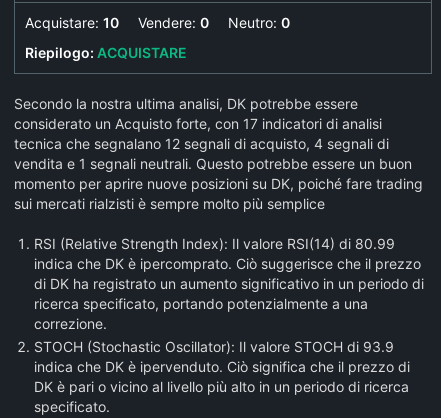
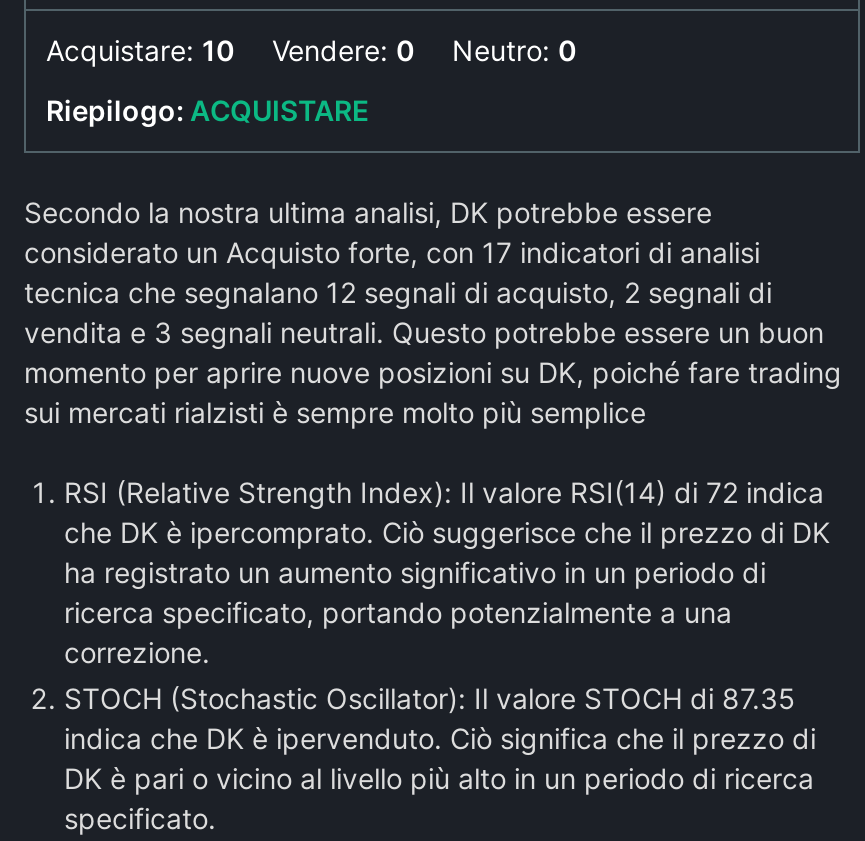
- tecnica che segnalano 12 segnali di acquisto, 4 segnali di
+ tecnica che segnalano 12 segnali di acquisto, 2 segnali di

- vendita e 1 segnali neutrali. Questo potrebbe essere un buon
+ vendita e 3 segnali neutrali. Questo potrebbe essere un buon

- RSI (Relative Strength Index): Il valore RSI(14) di 80.99
- indica che DK è ipercomprato. Ciò suggerisce che il prezzo
- di DK ha registrato un aumento significativo in un periodo di
+ RSI (Relative Strength Index): Il valore RSI(14) di 72 indica
+ che DK è ipercomprato. Ciò suggerisce che il prezzo di DK
+ ha registrato un aumento significativo in un periodo di

- STOCH (Stochastic Oscillator): Il valore STOCH di 93.9
+ STOCH (Stochastic Oscillator): Il valore STOCH di 87.35
